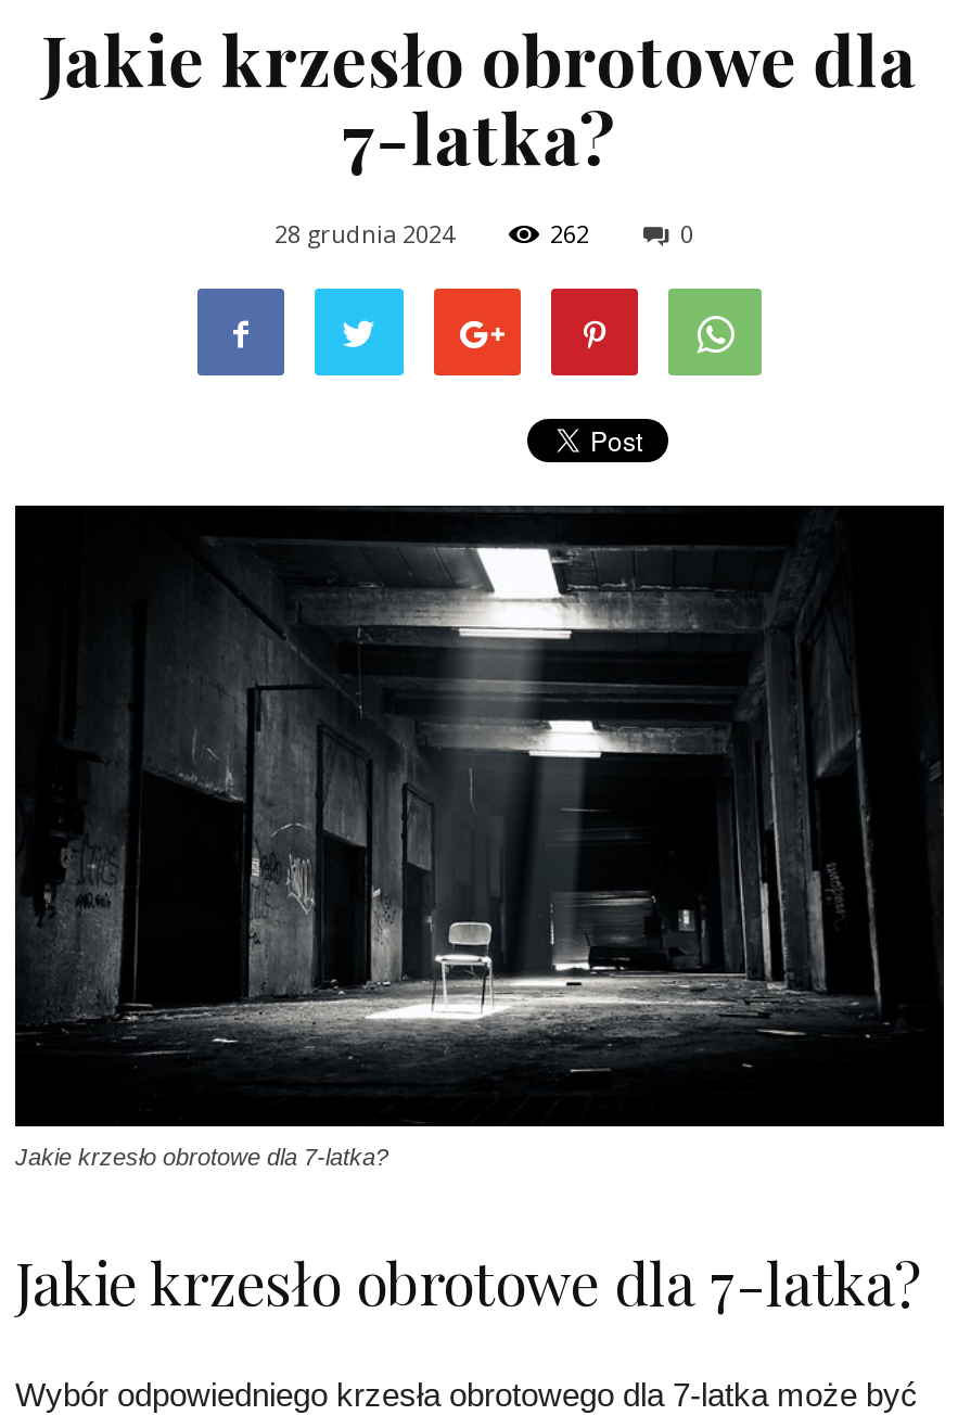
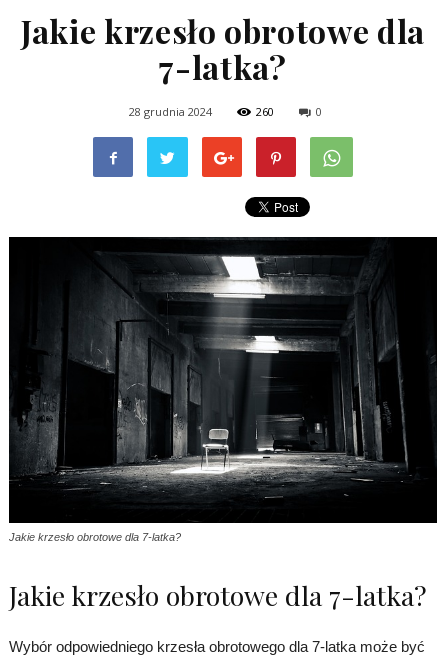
- 262
+ 260
